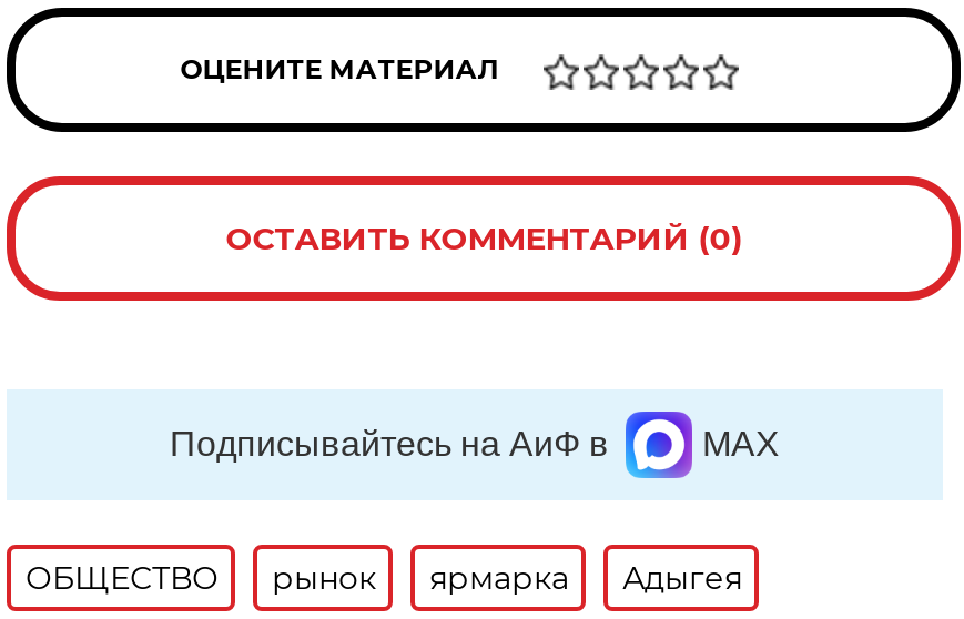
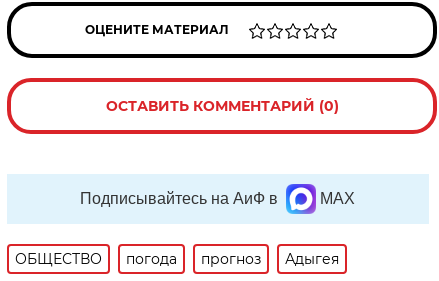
- рынок
- ярмарка
+ погода
+ прогноз
